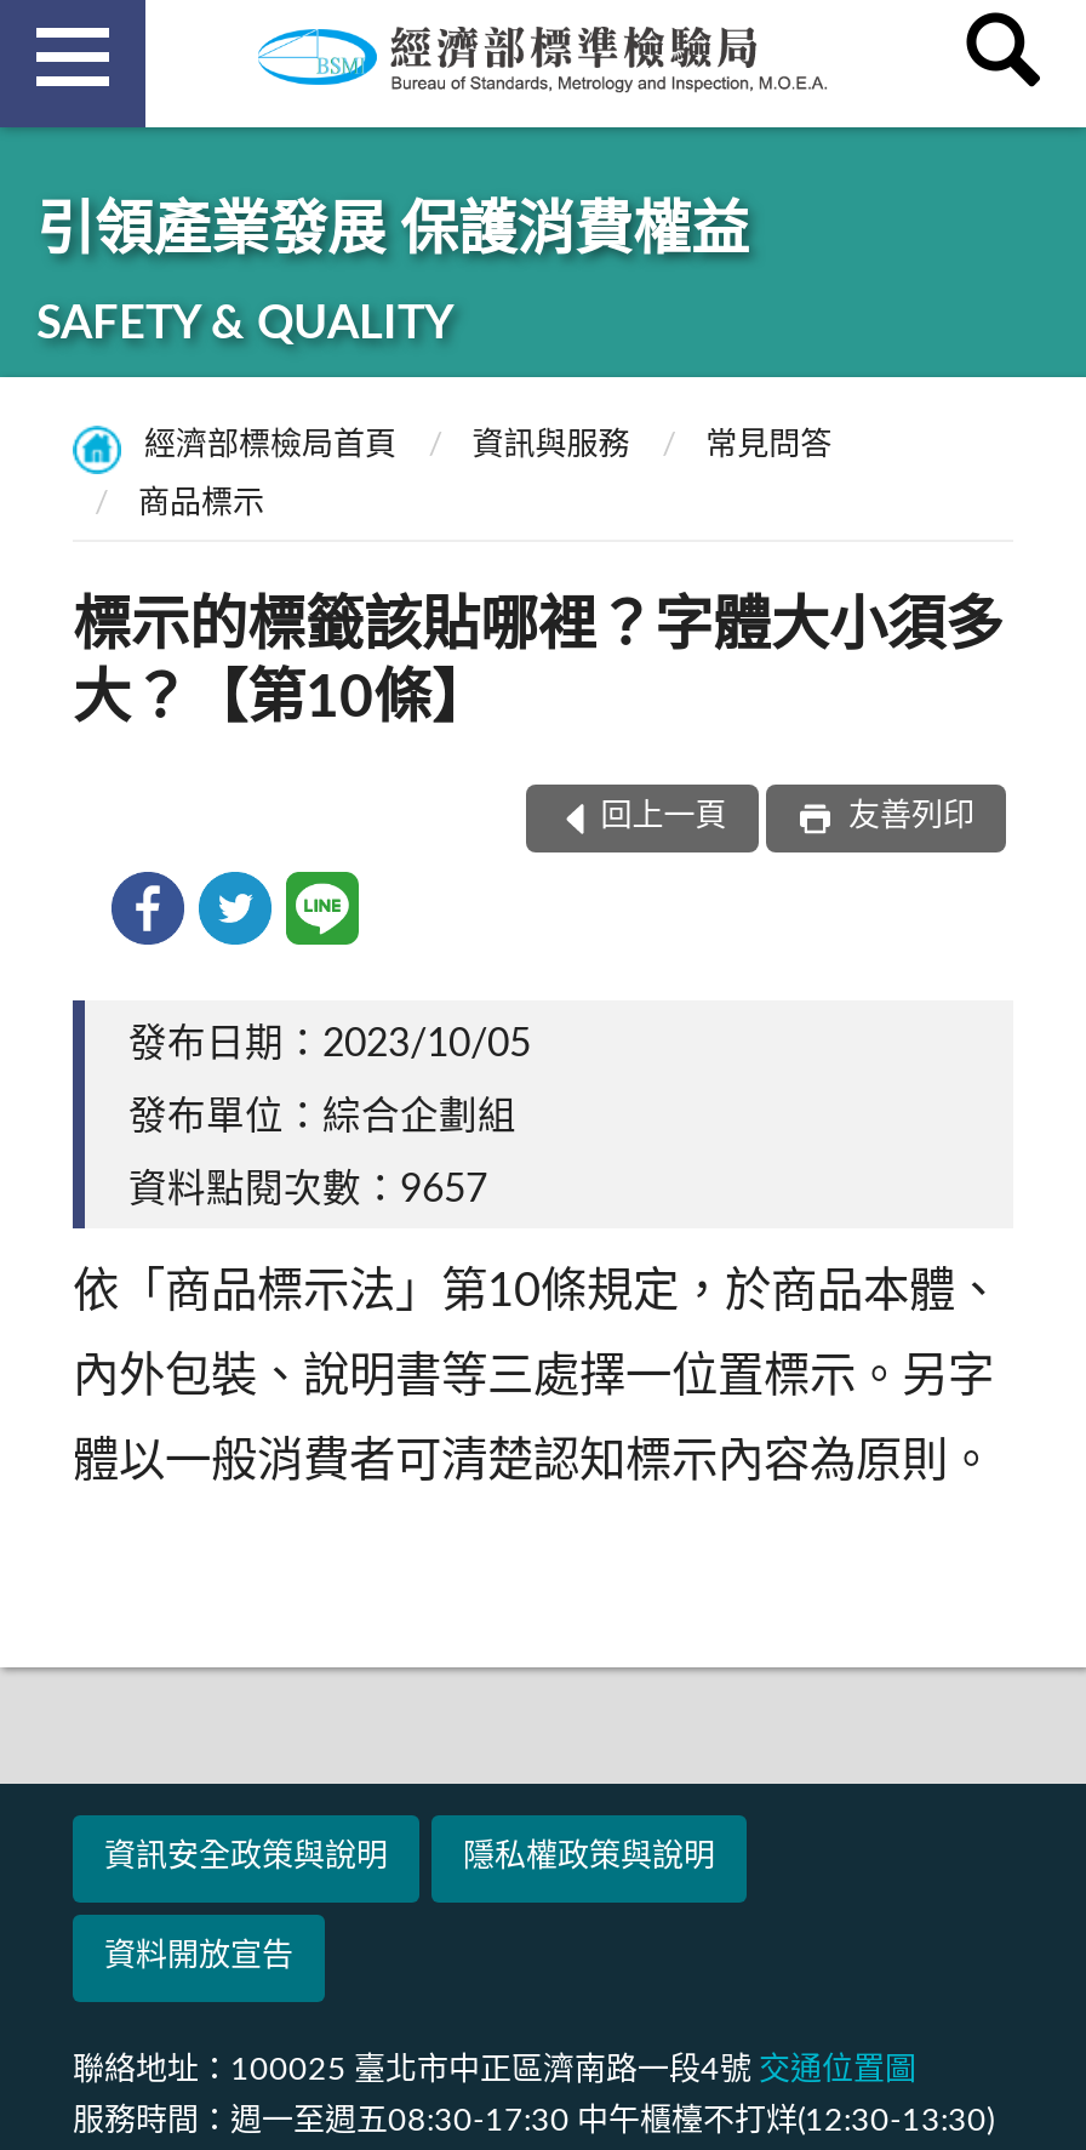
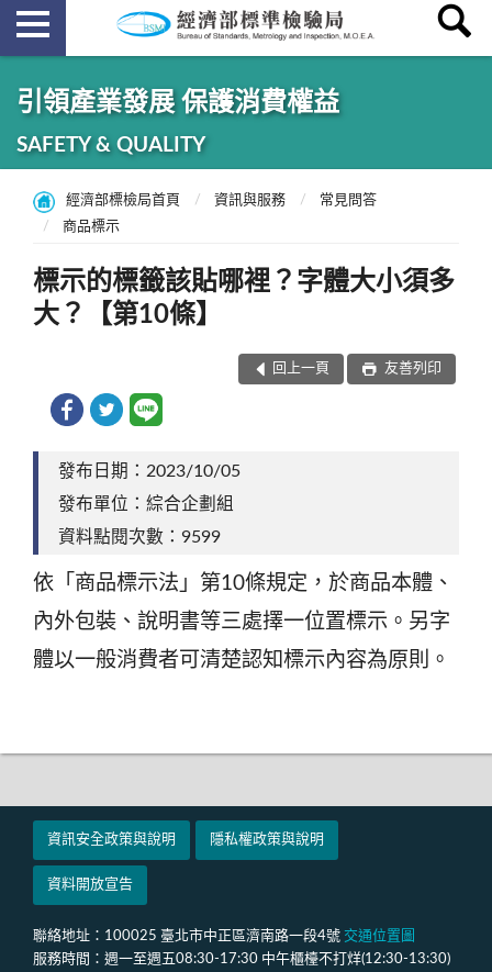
- 資料點閱次數：9657
+ 資料點閱次數：9599
